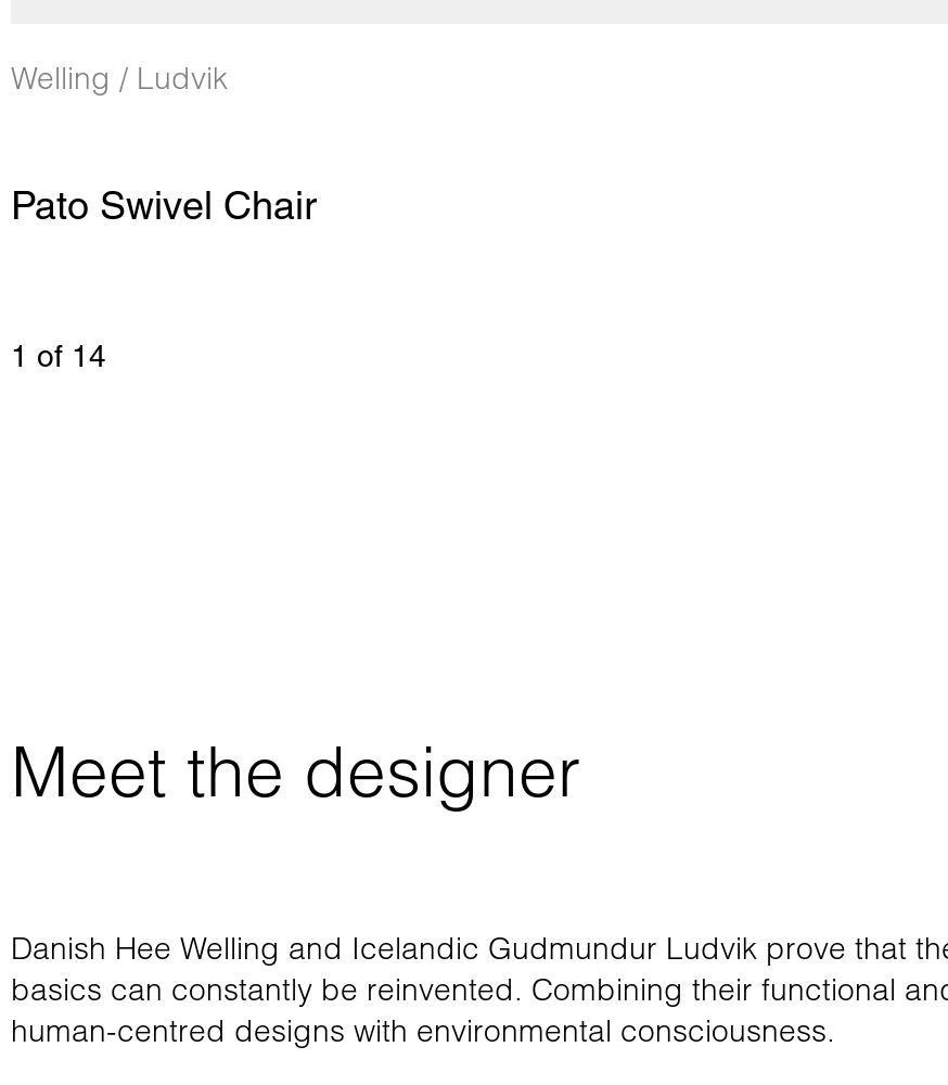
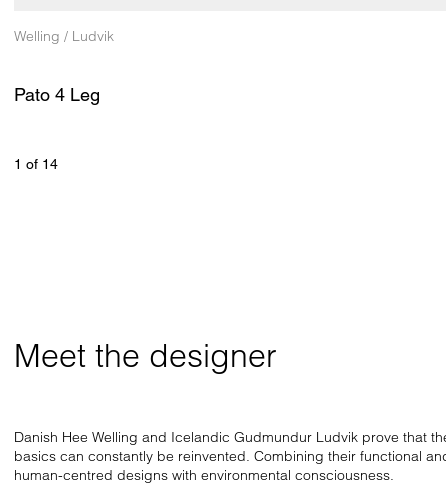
- Pato Swivel Chair
+ Pato 4 Leg
